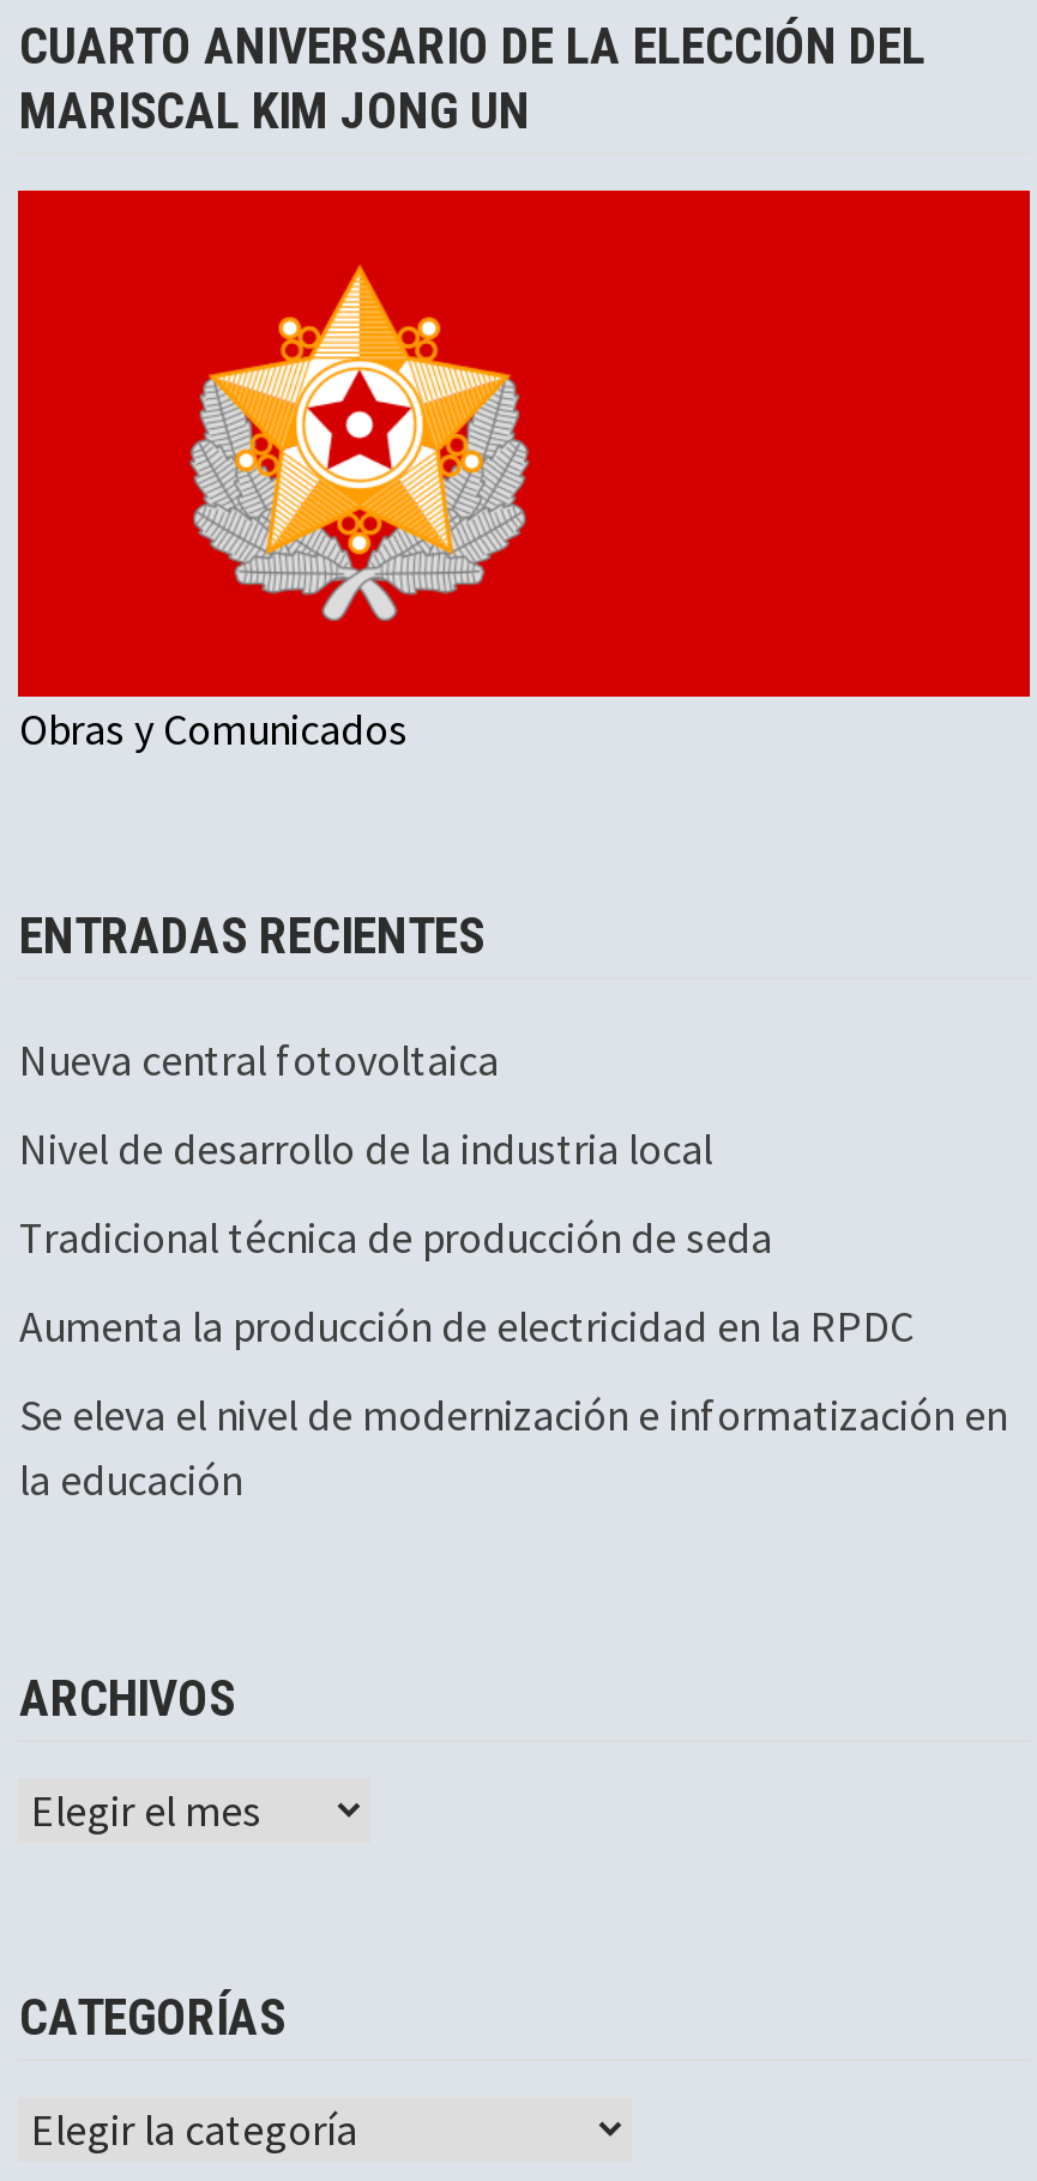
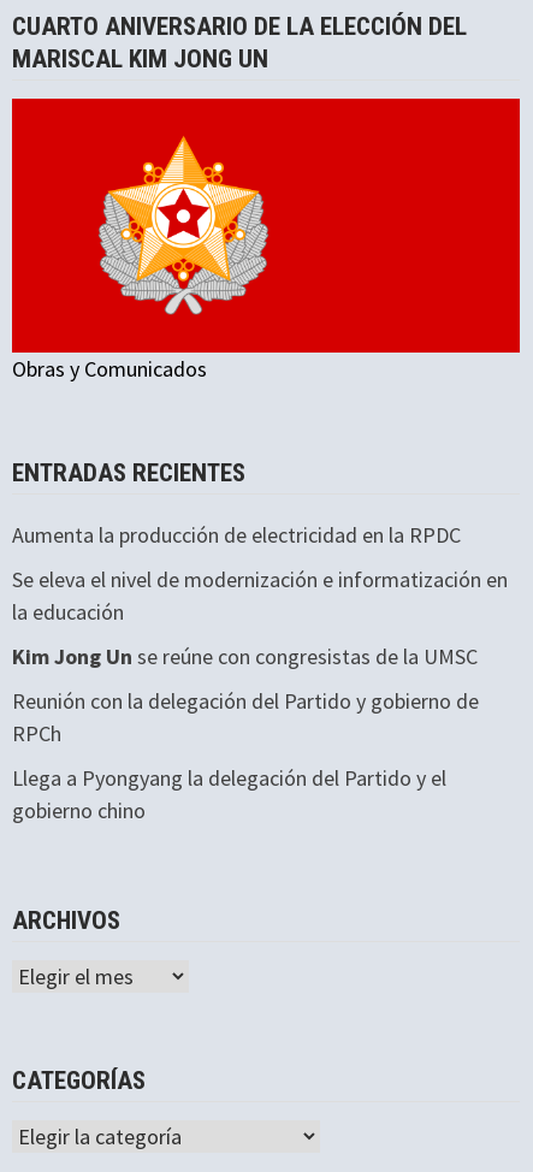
- Nueva central fotovoltaica
- Nivel de desarrollo de la industria local
- Tradicional técnica de producción de seda

moved up: Aumenta la producción de electricidad en la RPDC | Se eleva el nivel de modernización e informatización en | la educación

+ Kim Jong Un se reúne con congresistas de la UMSC
+ Reunión con la delegación del Partido y gobierno de
+ RPCh
+ Llega a Pyongyang la delegación del Partido y el
+ gobierno chino
